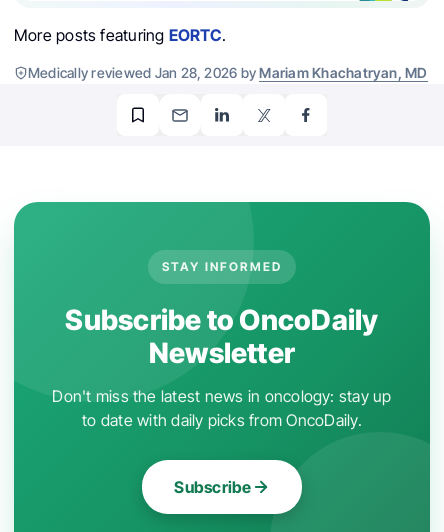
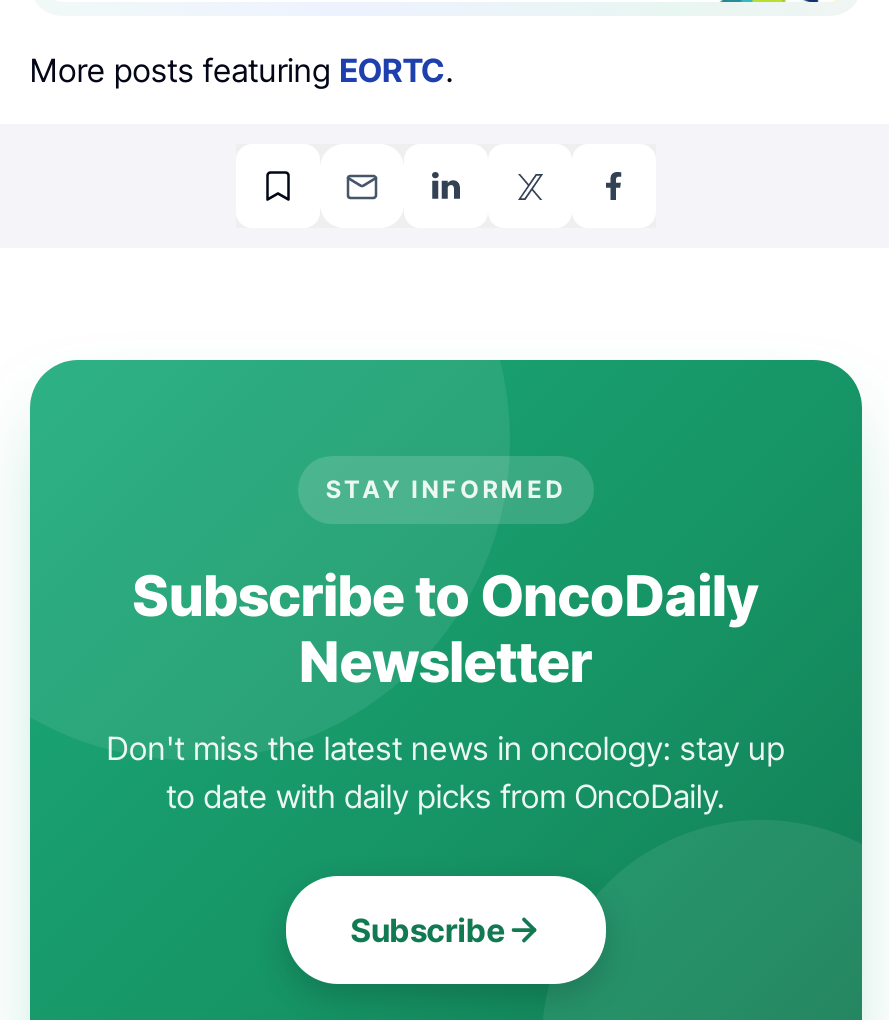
- Medically reviewed Jan 28, 2026 by Mariam Khachatryan, MD
